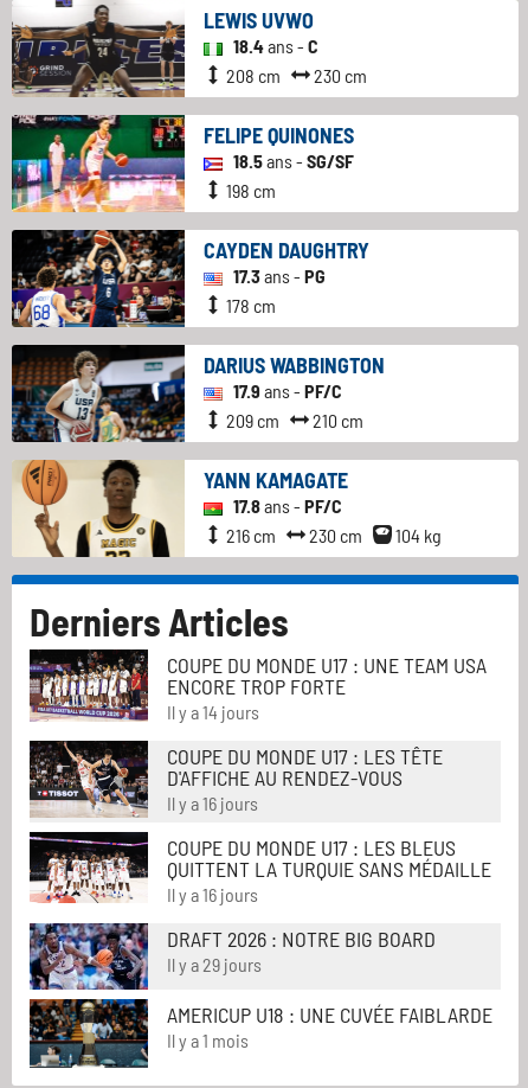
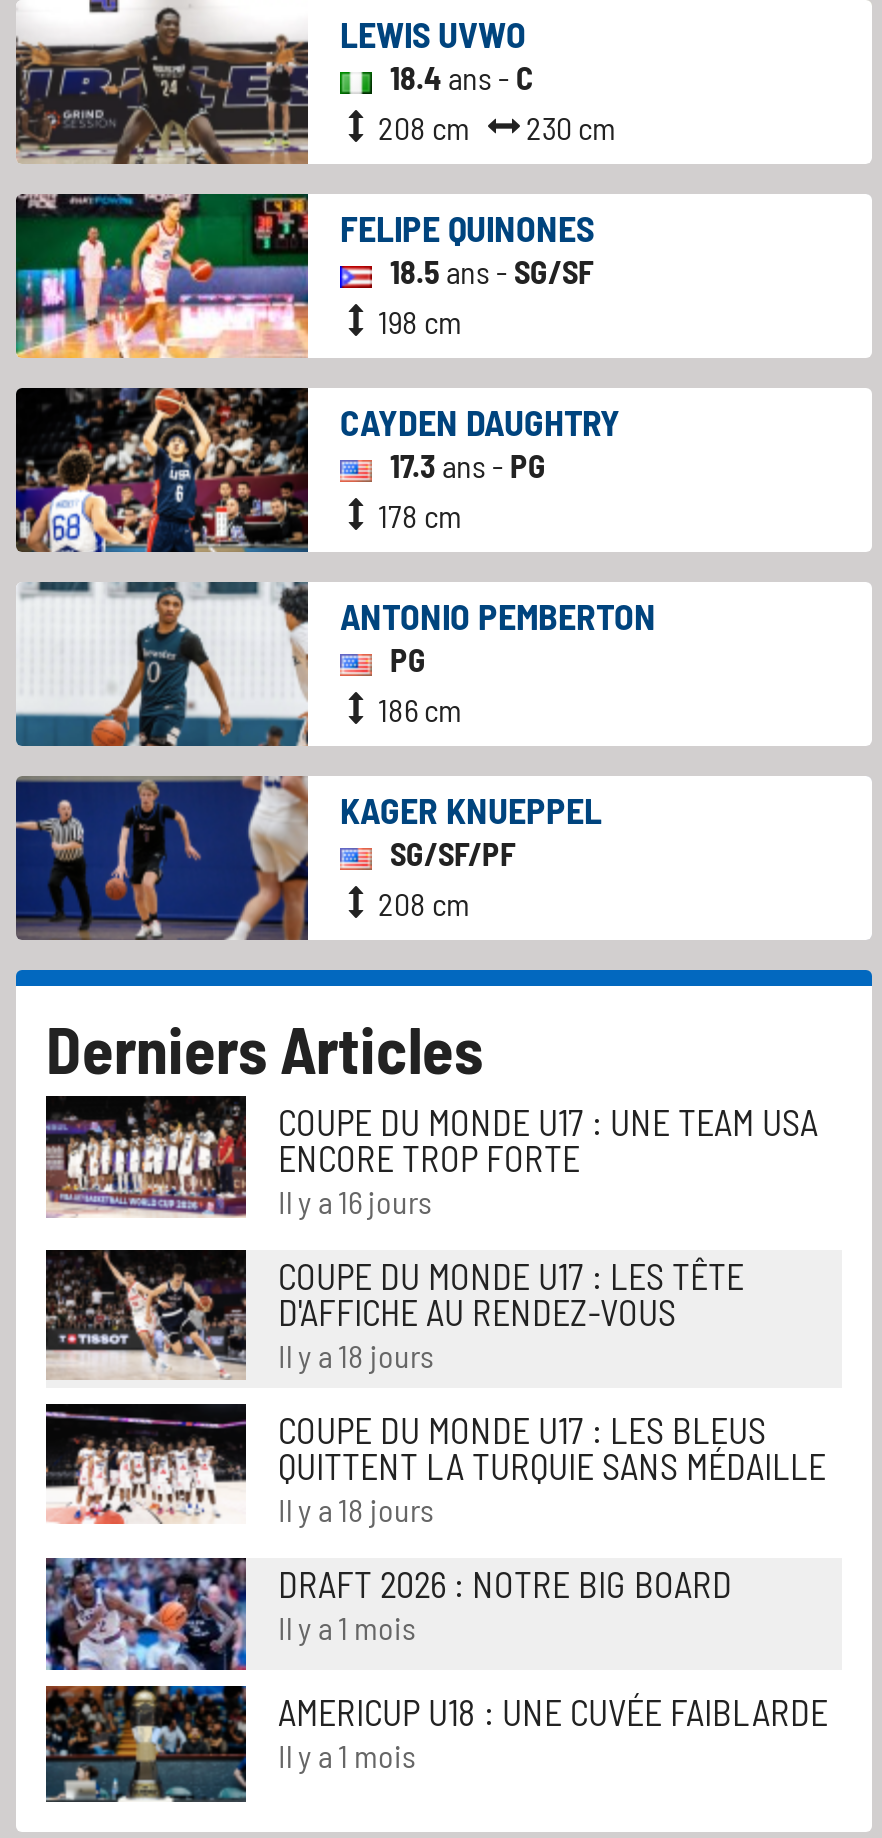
- [image]
- DARIUS WABBINGTON
- 17.9 ans - PF/C
- 209 cm
- 210 cm
+ [image]
+ ANTONIO PEMBERTON
+ PG
+ 186 cm

- [image]
- YANN KAMAGATE
- 17.8 ans - PF/C
- 216 cm
- 230 cm
- 104 kg
+ [image]
+ KAGER KNUEPPEL
+ SG/SF/PF
+ 208 cm

- Il y a 14 jours
+ Il y a 16 jours

- Il y a 16 jours
+ Il y a 18 jours

- Il y a 16 jours
+ Il y a 18 jours

- Il y a 29 jours
+ Il y a 1 mois
